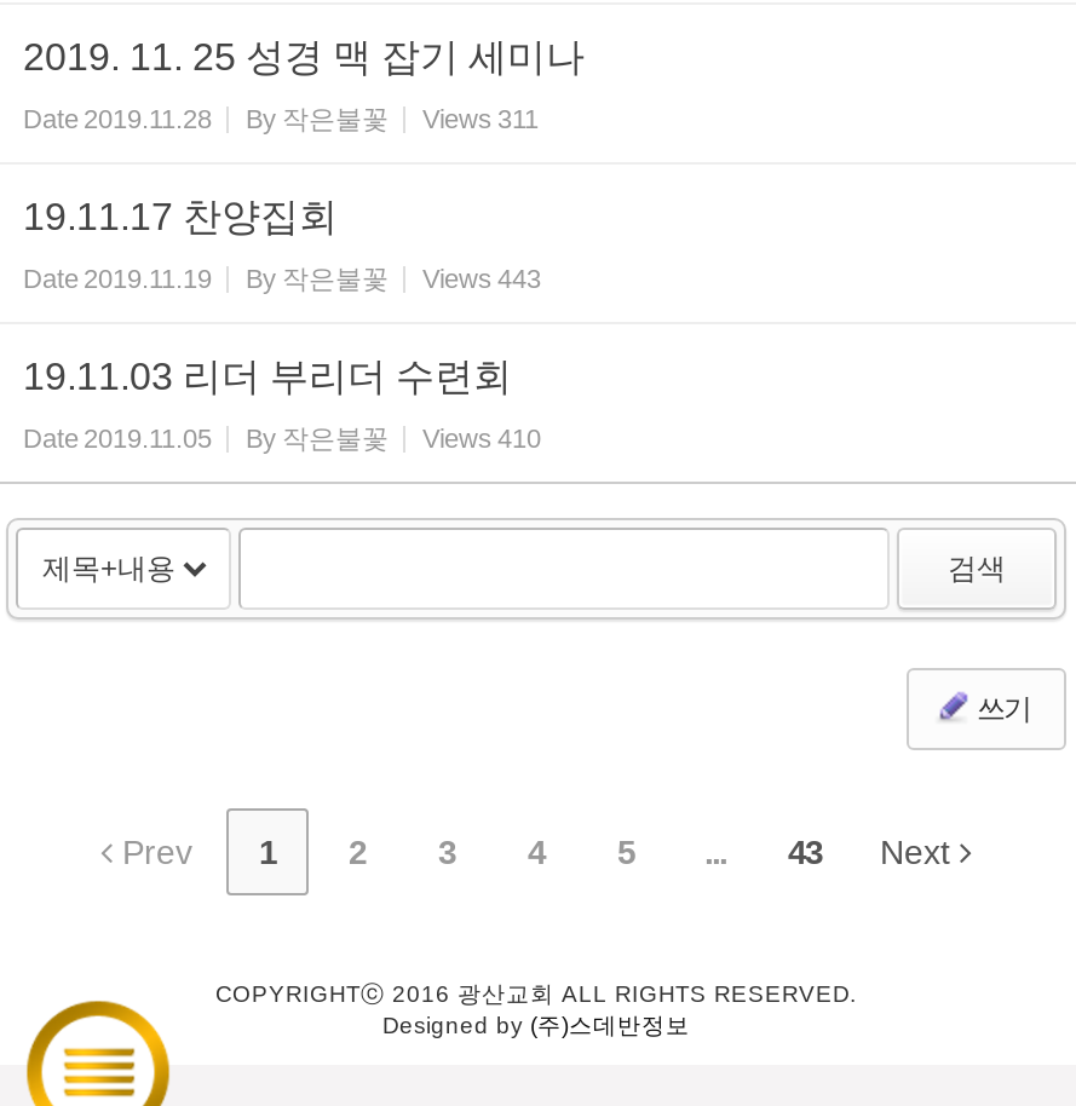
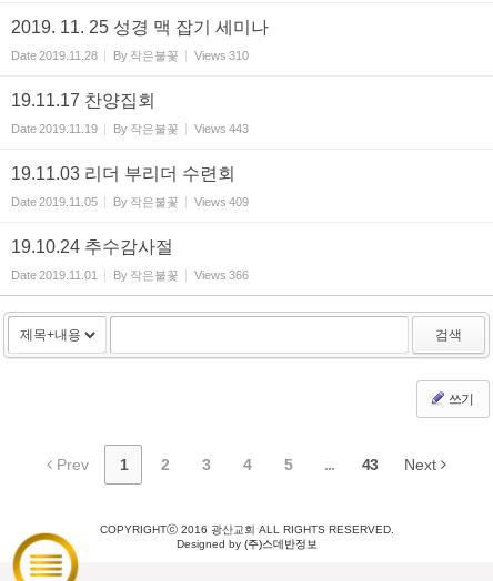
- Date 2019.11.28 By 작은불꽃 Views 311
+ Date 2019.11.28 By 작은불꽃 Views 310

- Views 410
+ Views 409
+ 19.10.24 추수감사절
+ Date 2019.11.01
+ By 작은불꽃
+ Views 366
